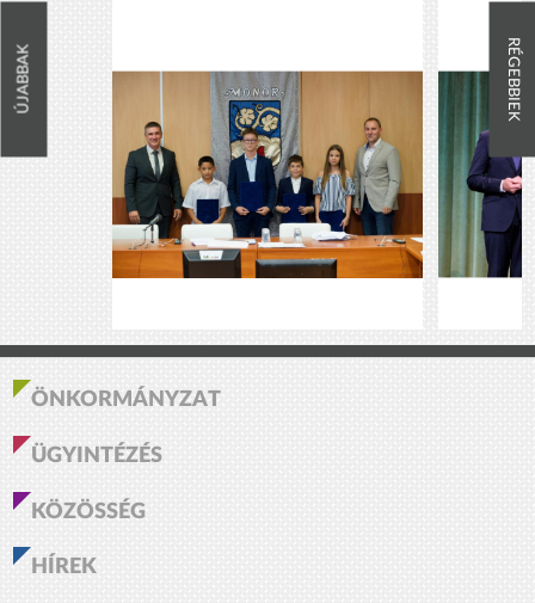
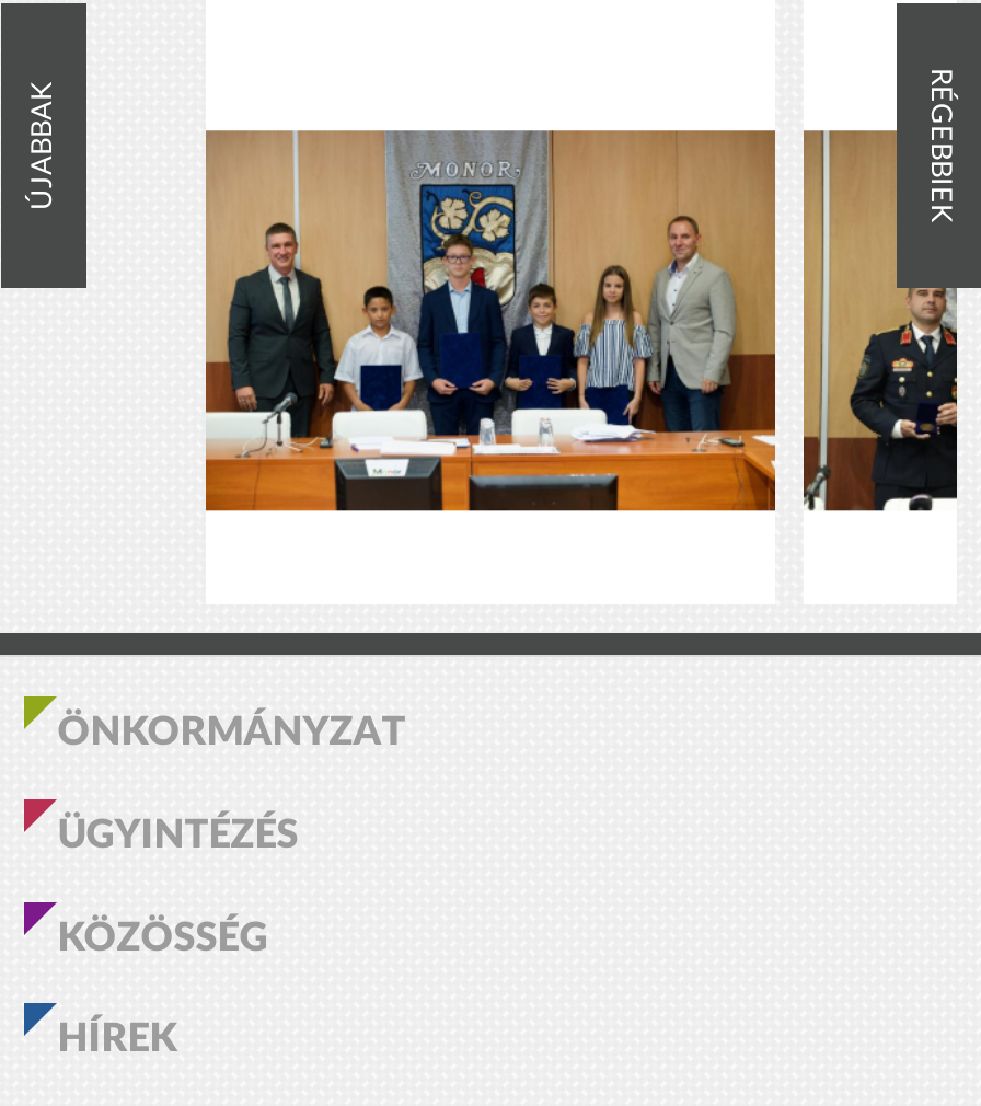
- [image]
+ [image]
